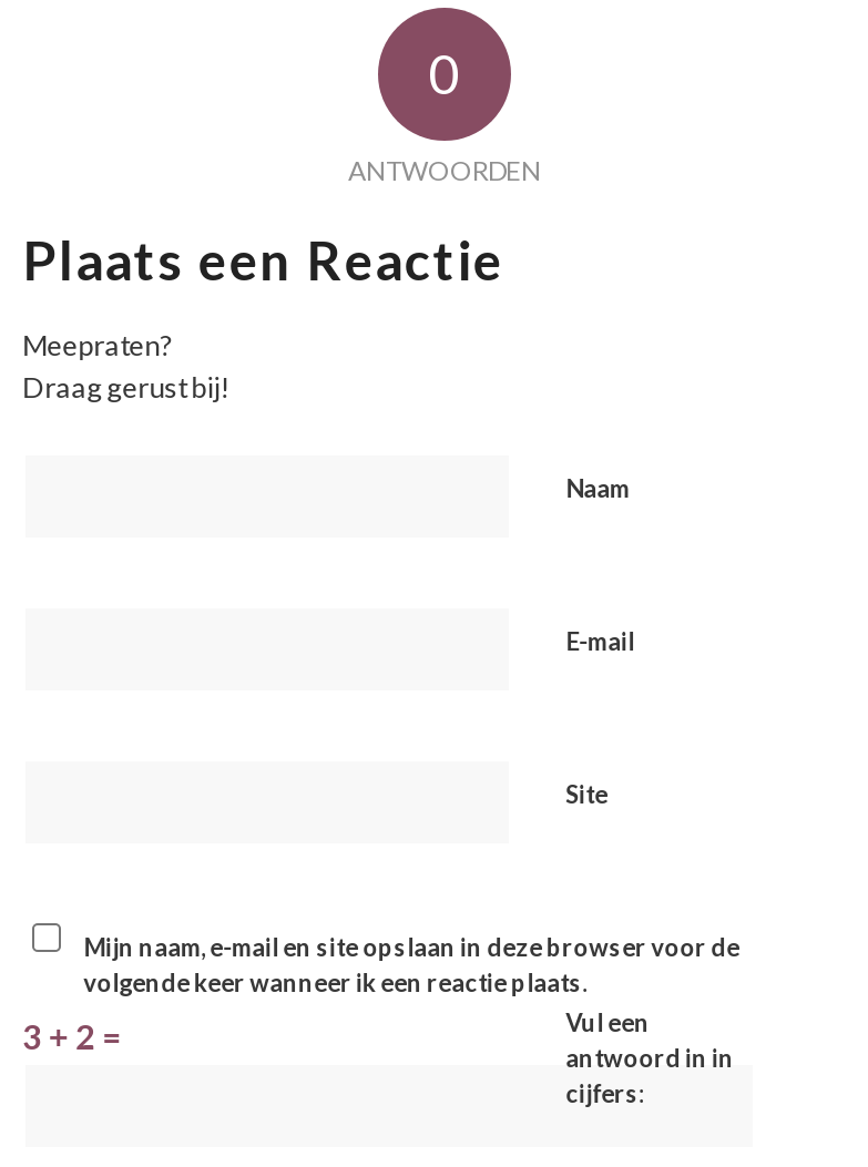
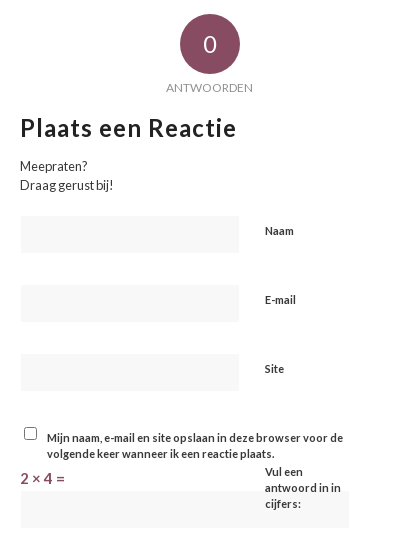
- 3 + 2 =
+ 2 × 4 =
